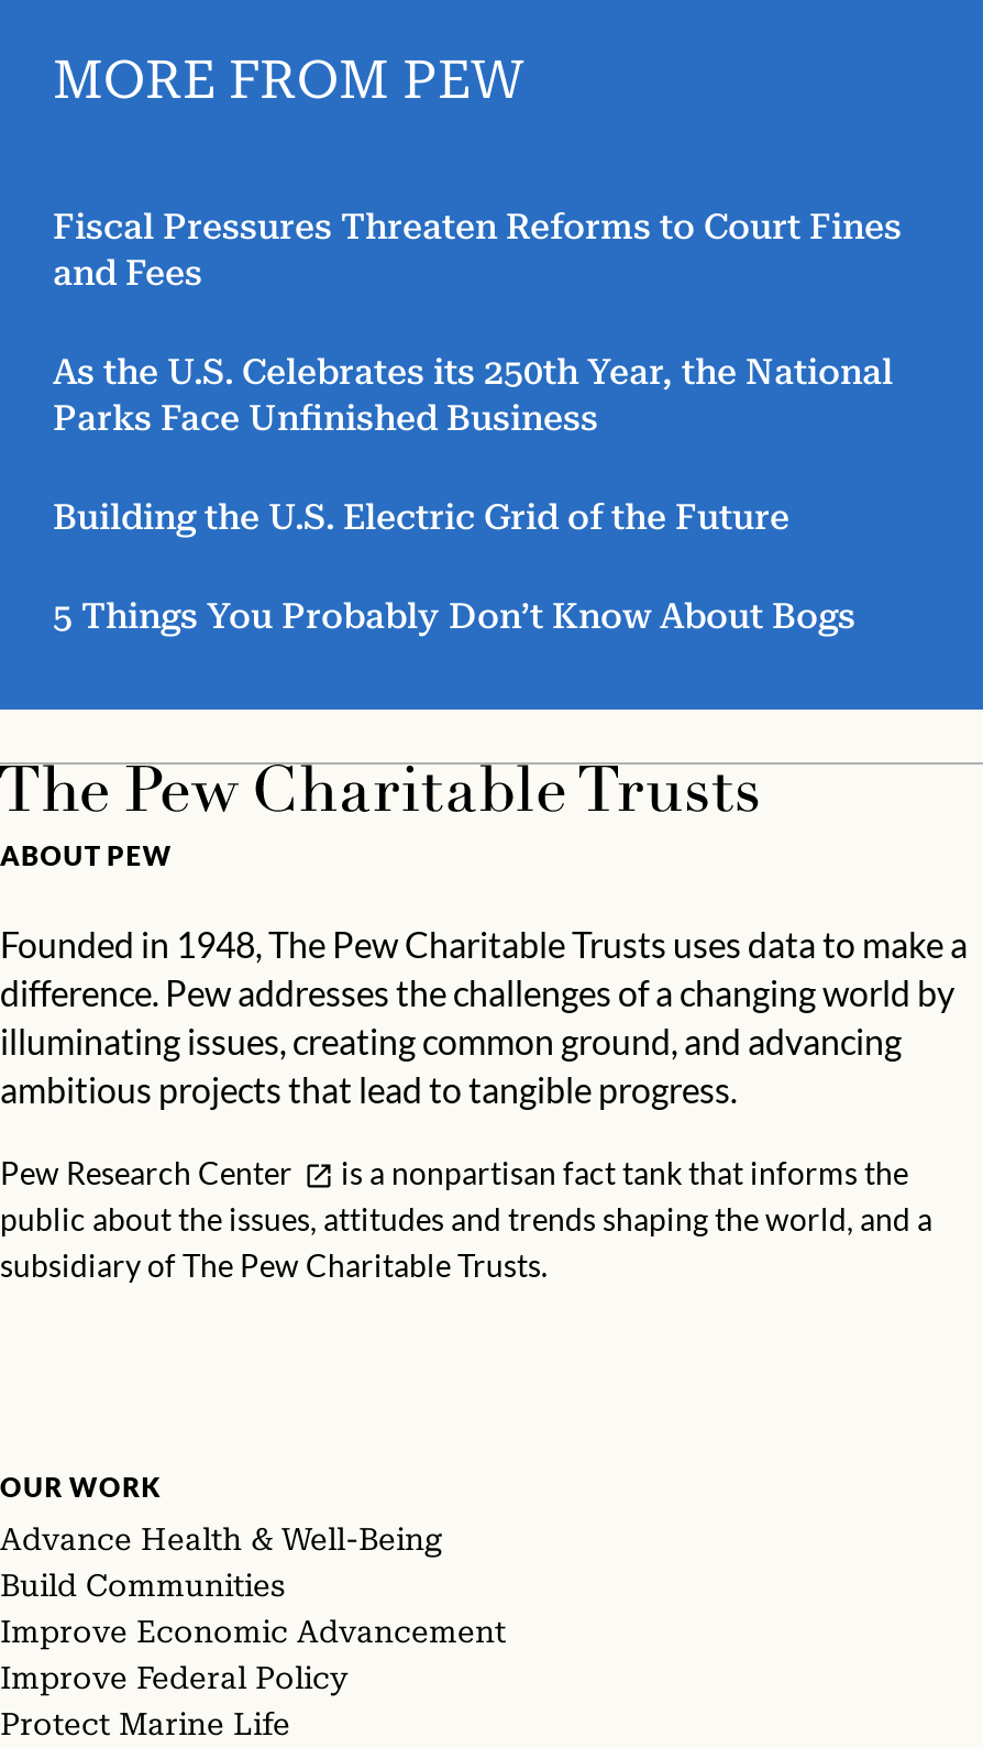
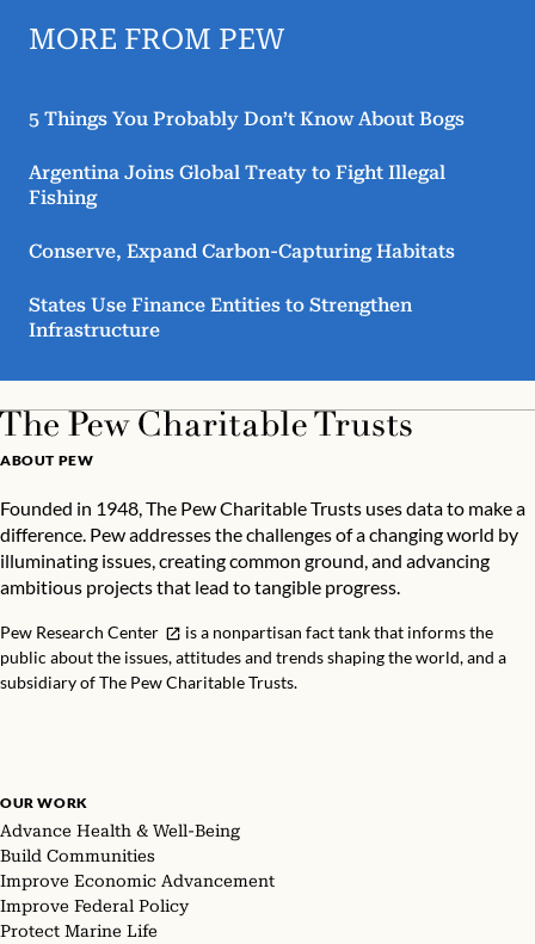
- Fiscal Pressures Threaten Reforms to Court Fines
- and Fees
- As the U.S. Celebrates its 250th Year, the National
- Parks Face Unfinished Business
- Building the U.S. Electric Grid of the Future

moved up: 5 Things You Probably Don’t Know About Bogs

+ Argentina Joins Global Treaty to Fight Illegal
+ Fishing
+ Conserve, Expand Carbon-Capturing Habitats
+ States Use Finance Entities to Strengthen
+ Infrastructure
